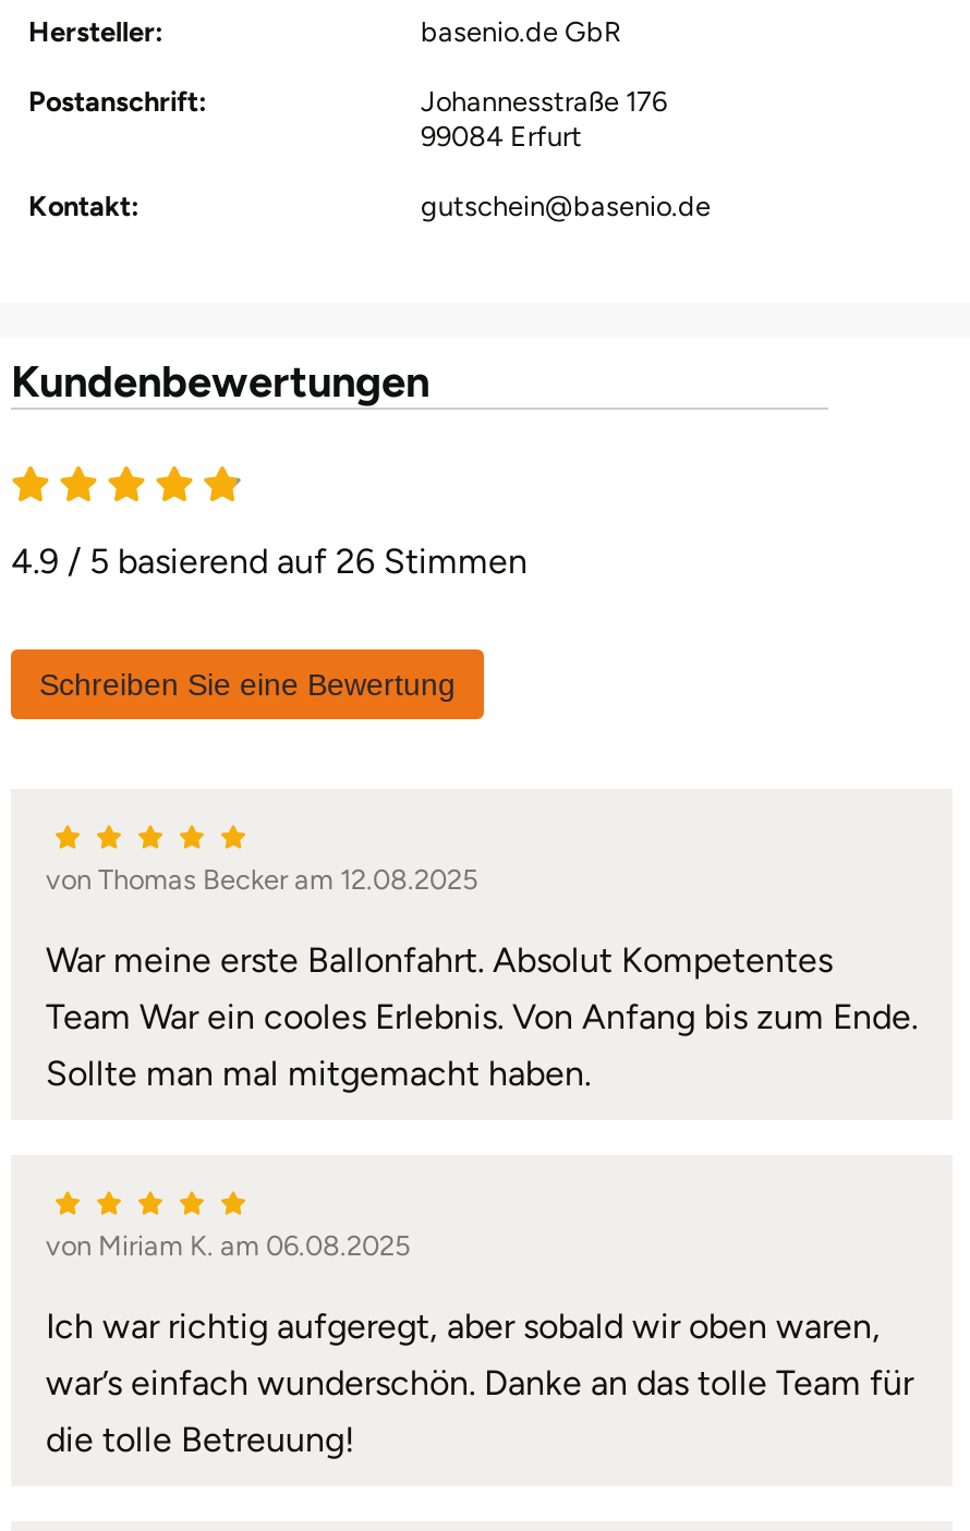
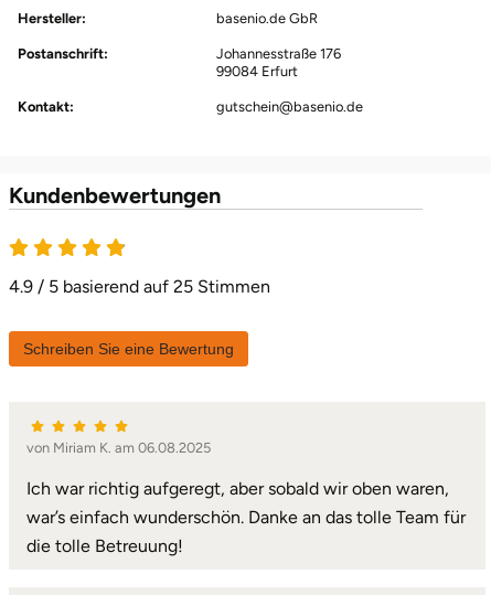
- 4.9 / 5 basierend auf 26 Stimmen
+ 4.9 / 5 basierend auf 25 Stimmen

- von Thomas Becker am 12.08.2025
- War meine erste Ballonfahrt. Absolut Kompetentes
- Team War ein cooles Erlebnis. Von Anfang bis zum Ende.
- Sollte man mal mitgemacht haben.
